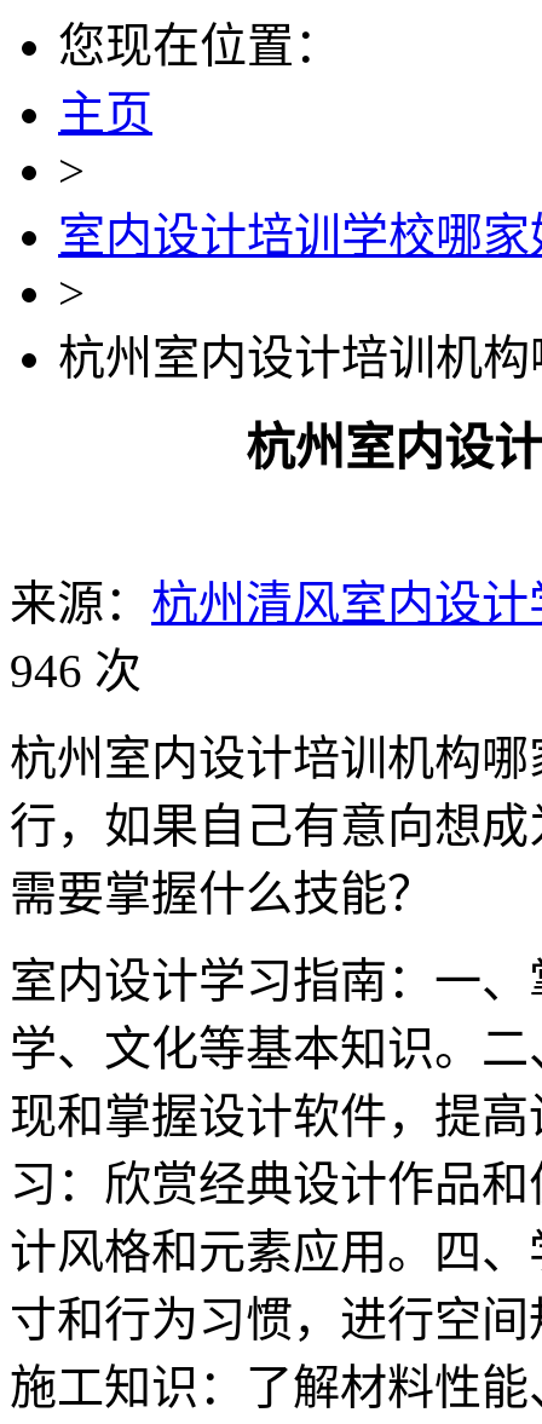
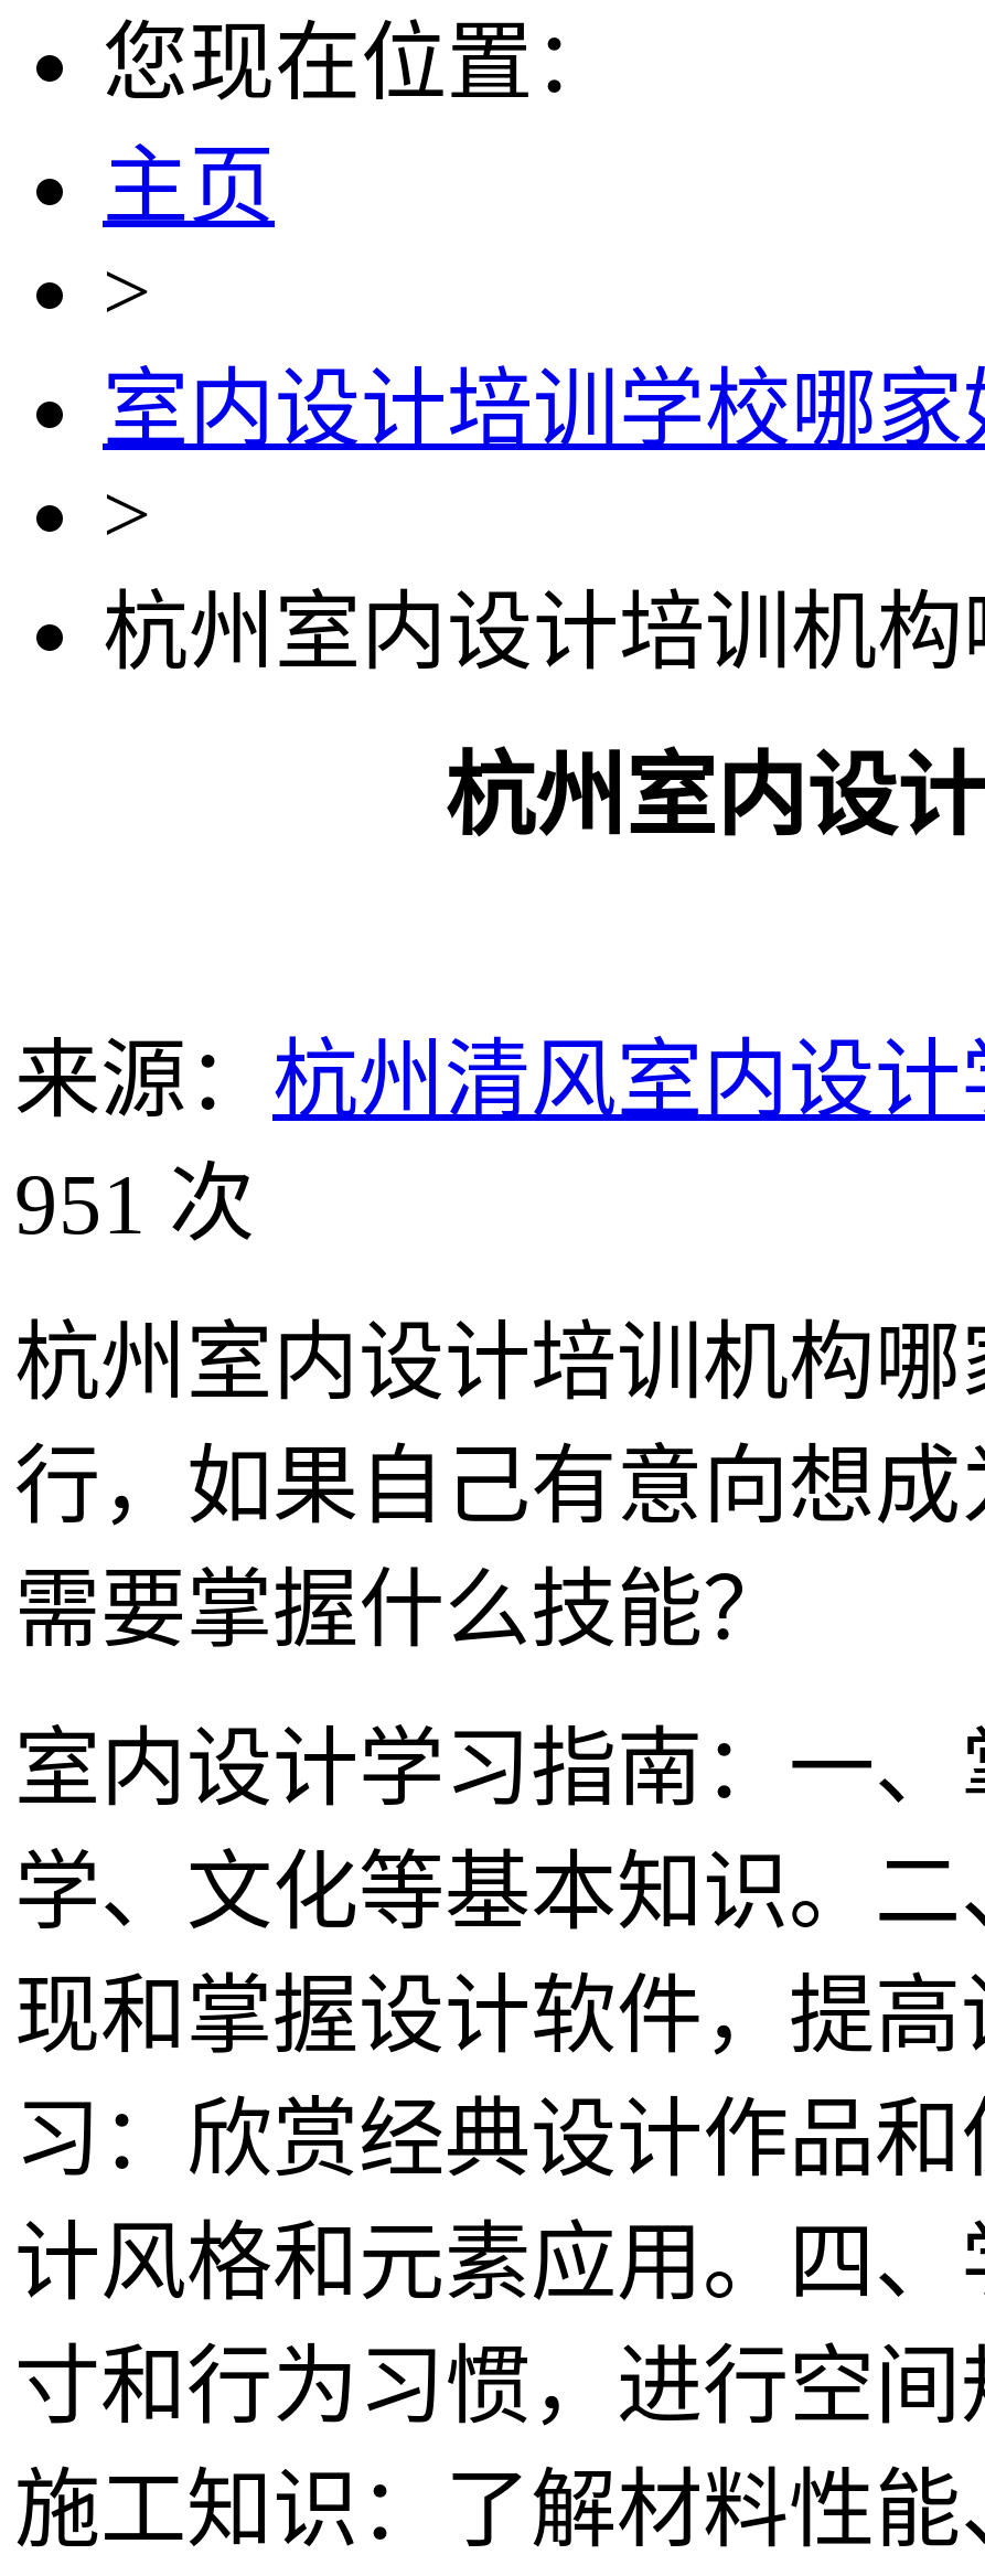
- 946 次
+ 951 次
